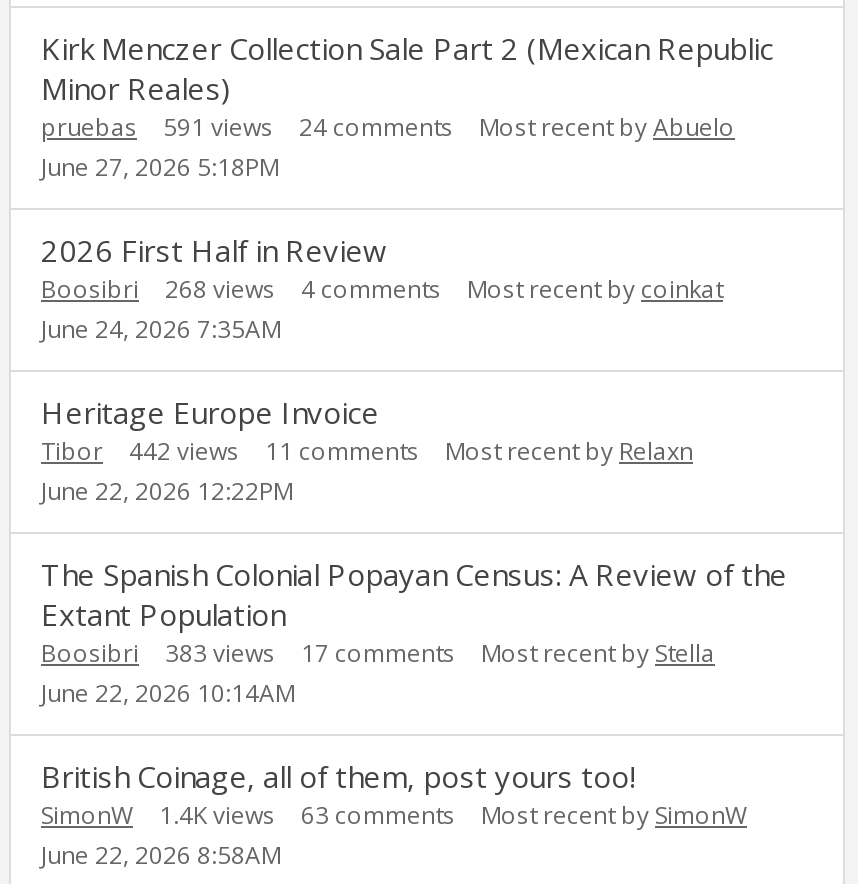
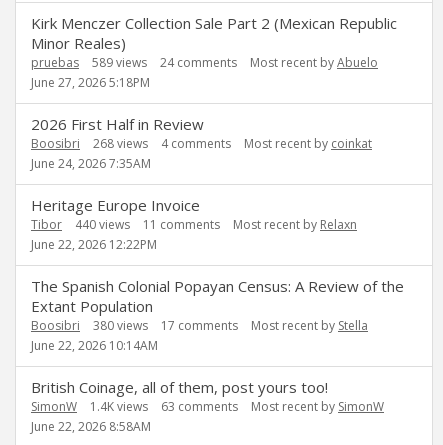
- pruebas 591 views 24 comments Most recent by Abuelo
+ pruebas 589 views 24 comments Most recent by Abuelo

- Tibor 442 views 11 comments Most recent by Relaxn
+ Tibor 440 views 11 comments Most recent by Relaxn

- Boosibri 383 views 17 comments Most recent by Stella
+ Boosibri 380 views 17 comments Most recent by Stella
